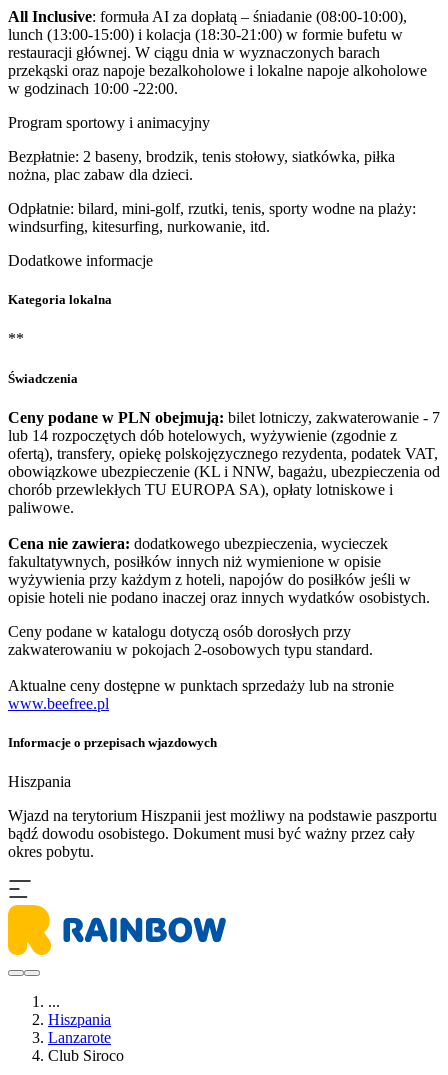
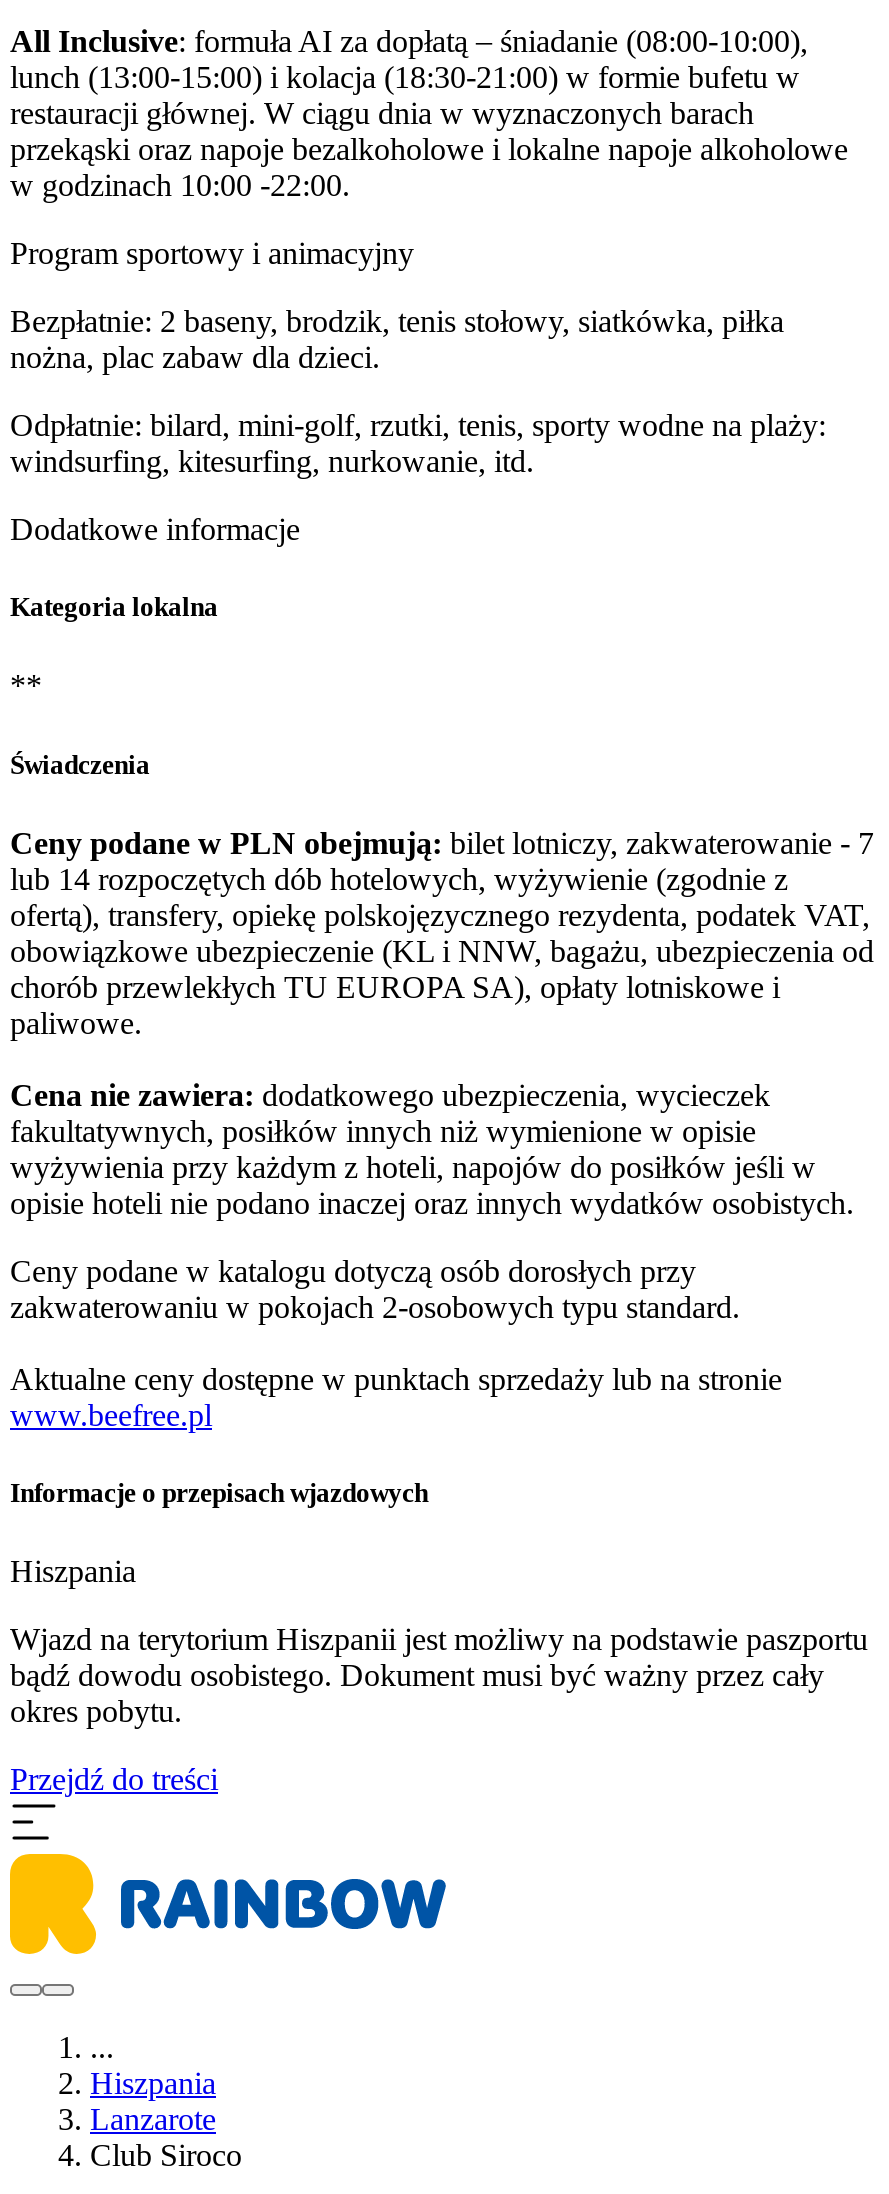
+ Przejdź do treści
